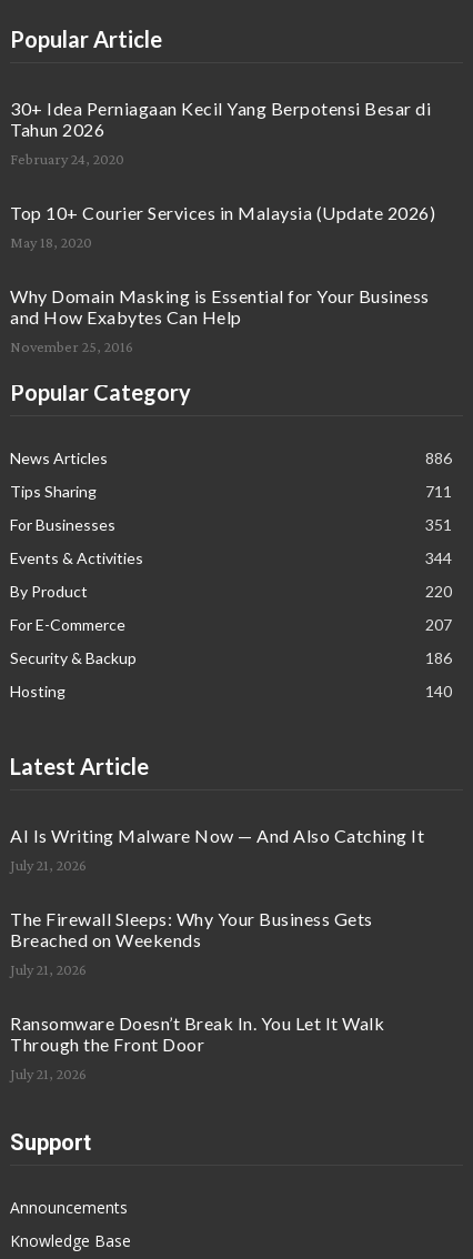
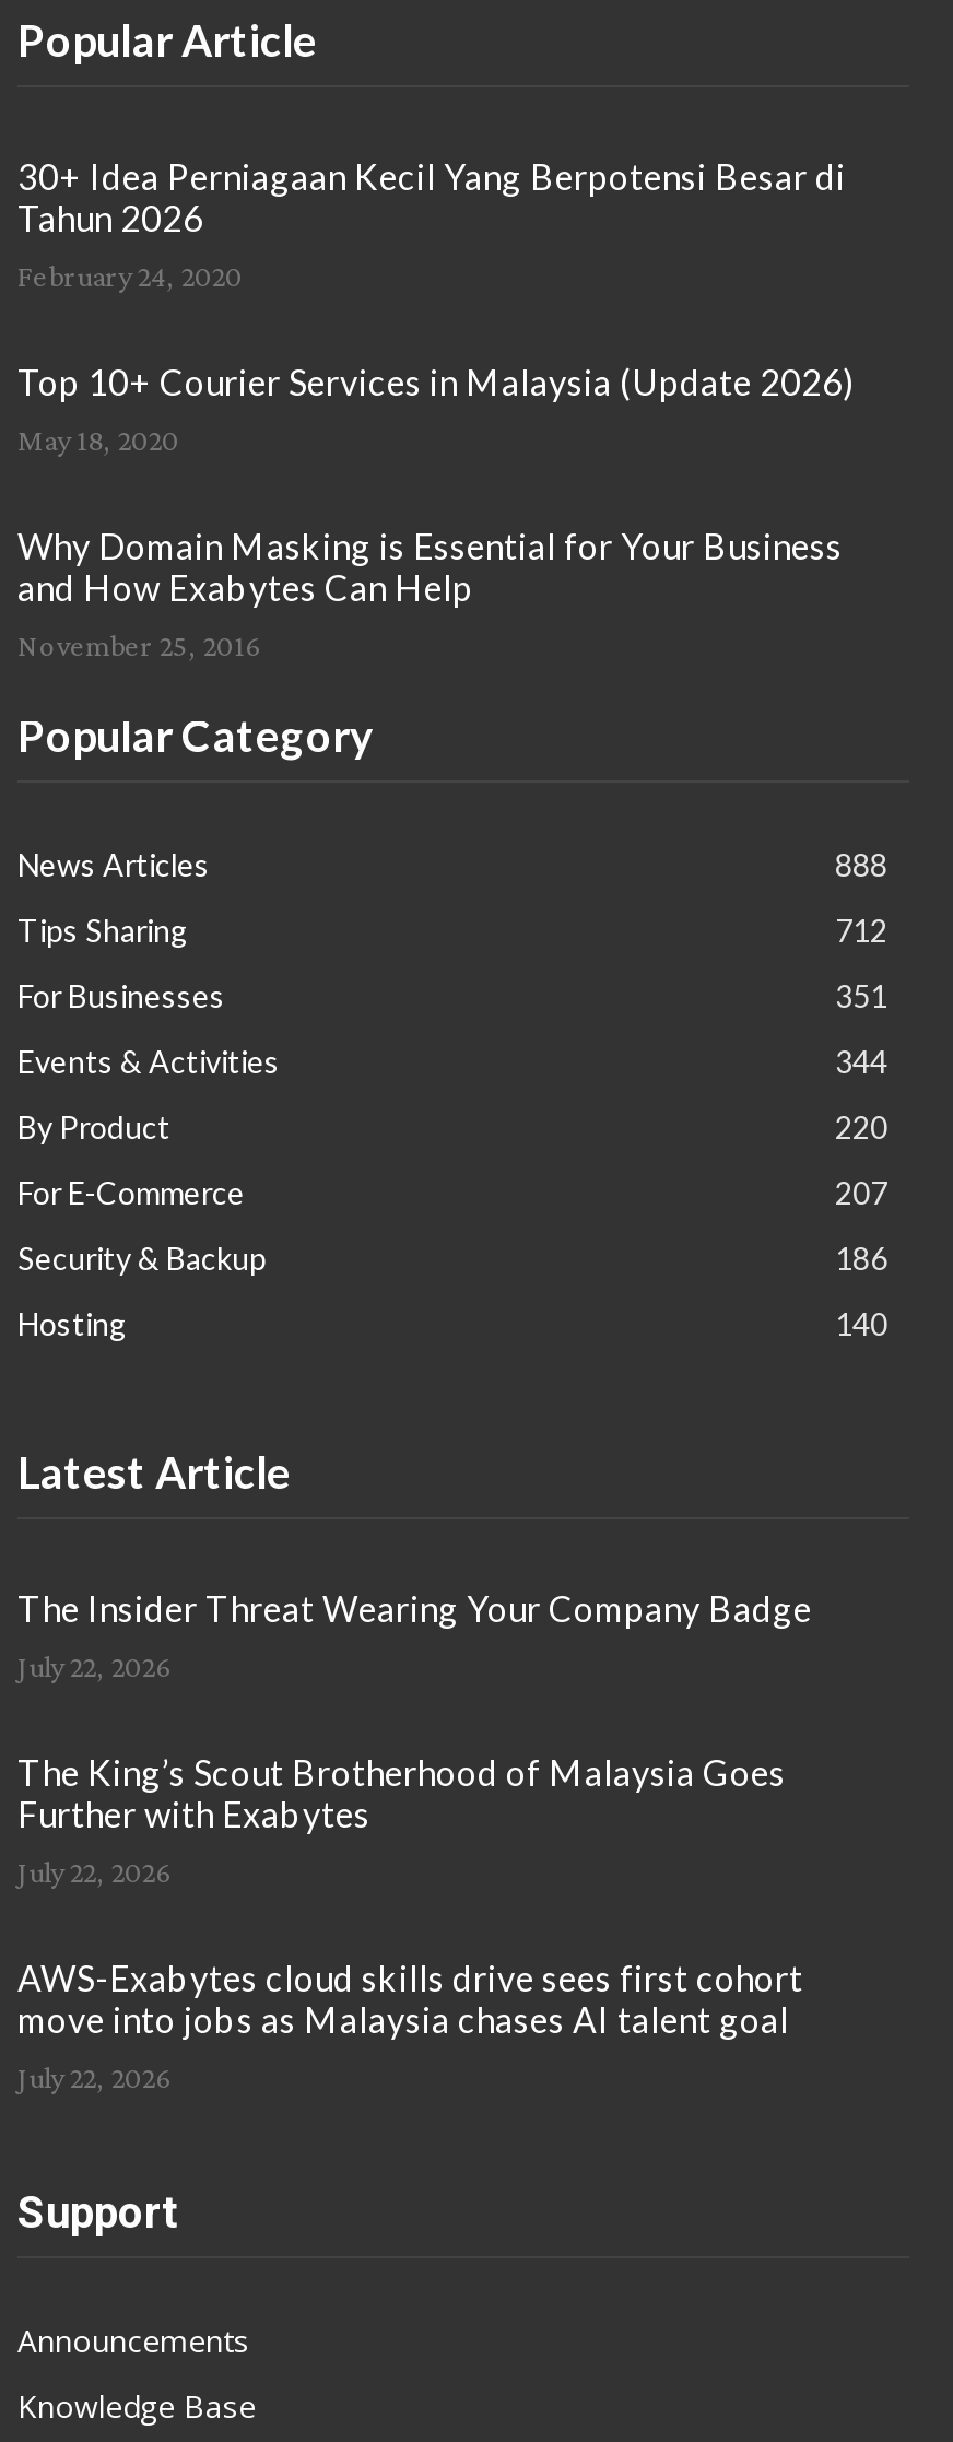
- 886
+ 888

- 711
+ 712

- AI Is Writing Malware Now — And Also Catching It
+ The Insider Threat Wearing Your Company Badge

- July 21, 2026
+ July 22, 2026

- The Firewall Sleeps: Why Your Business Gets
- Breached on Weekends
+ The King’s Scout Brotherhood of Malaysia Goes
+ Further with Exabytes

- July 21, 2026
+ July 22, 2026

- Ransomware Doesn’t Break In. You Let It Walk
- Through the Front Door
+ AWS-Exabytes cloud skills drive sees first cohort
+ move into jobs as Malaysia chases AI talent goal

- July 21, 2026
+ July 22, 2026
